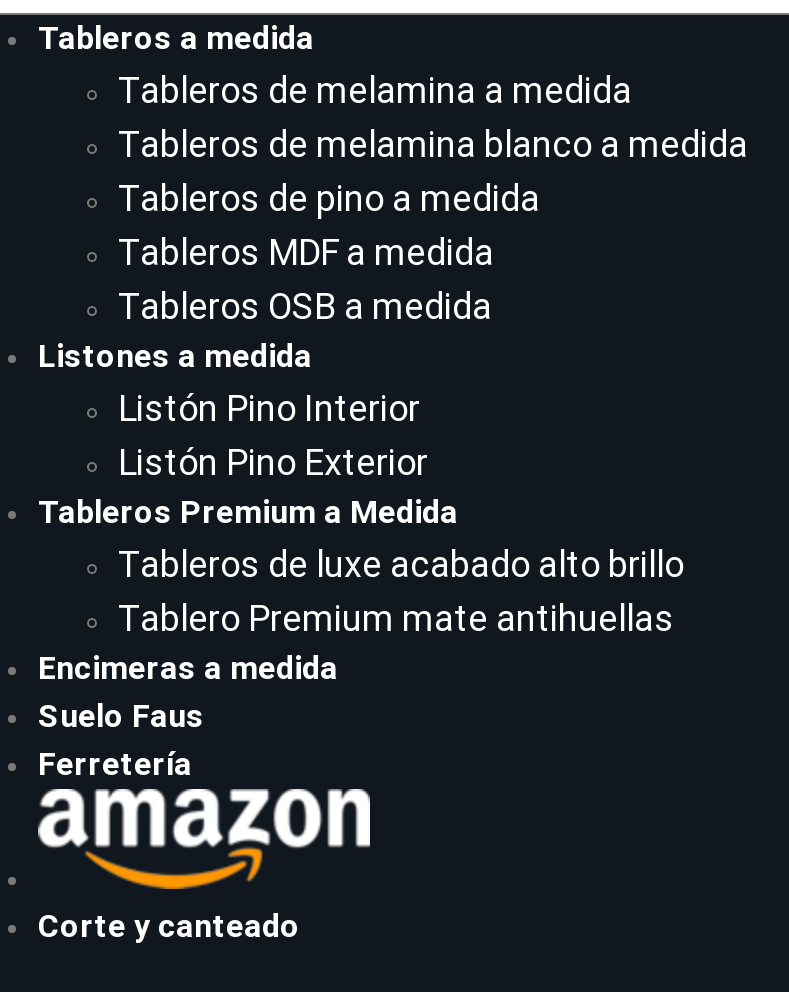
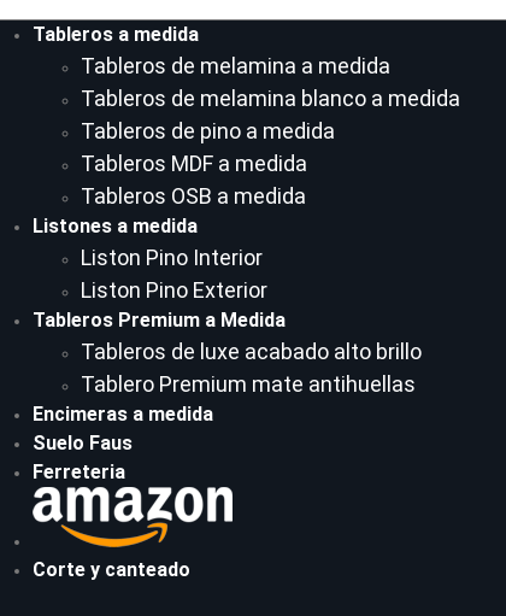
- Listón Pino Interior
+ Liston Pino Interior

- Listón Pino Exterior
+ Liston Pino Exterior

- Ferretería
+ Ferreteria
